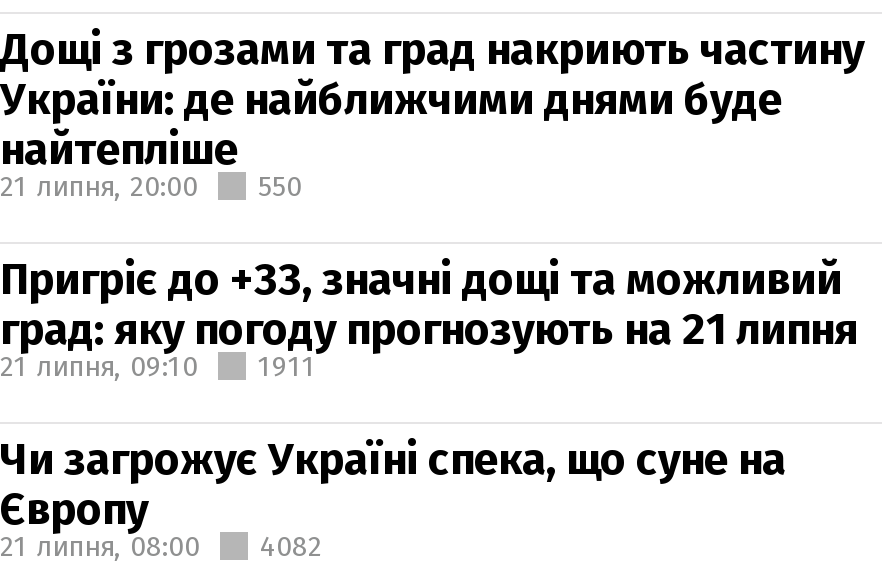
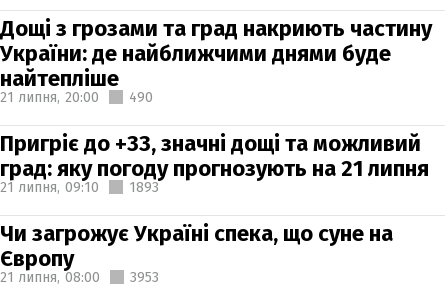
- 21 липня, 20:00 550
+ 21 липня, 20:00 490

- 1911
+ 1893

- 21 липня, 08:00 4082
+ 21 липня, 08:00 3953
